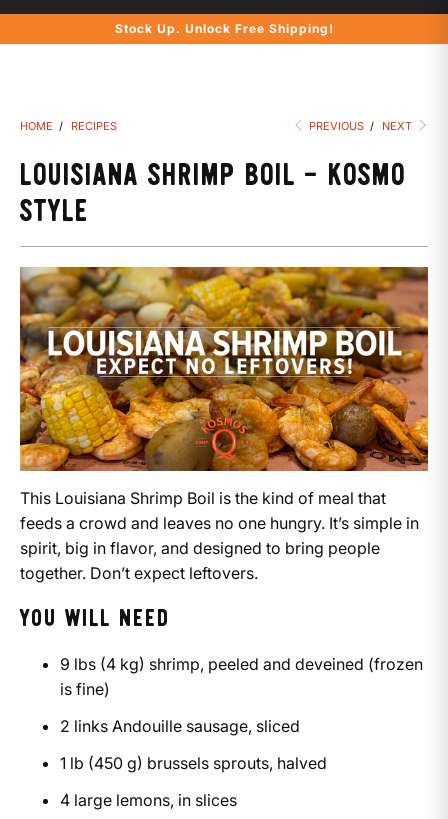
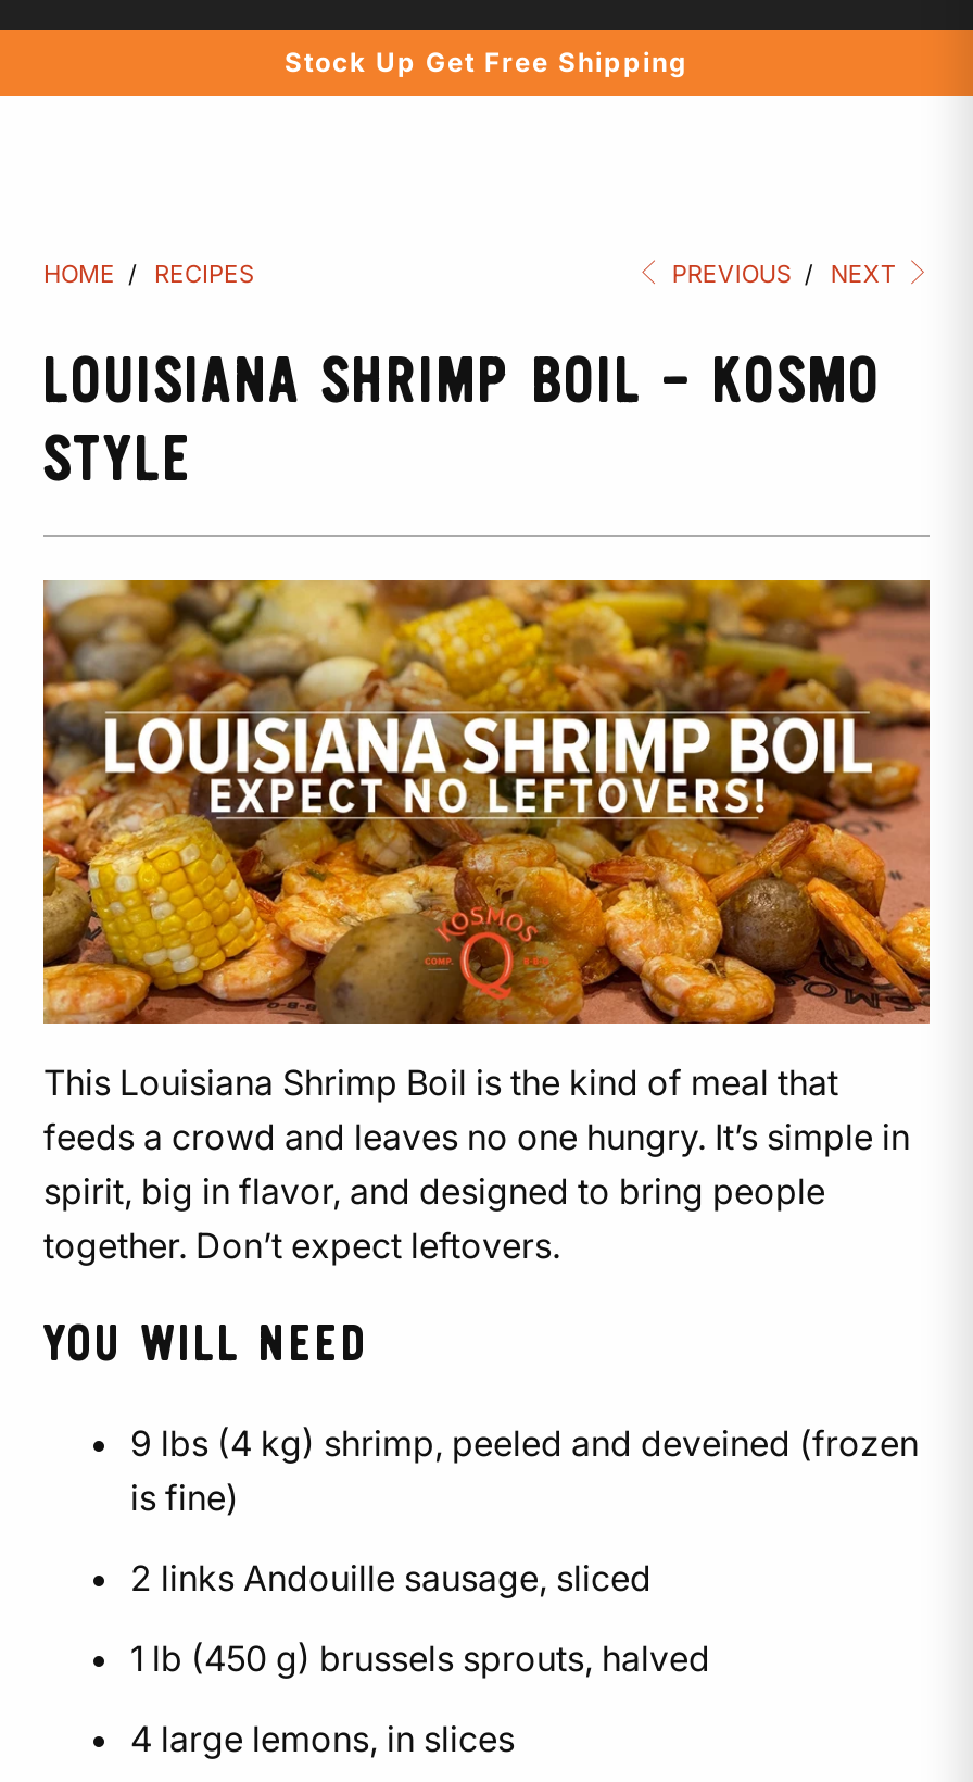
- Stock Up. Unlock Free Shipping!
+ Stock Up Get Free Shipping
